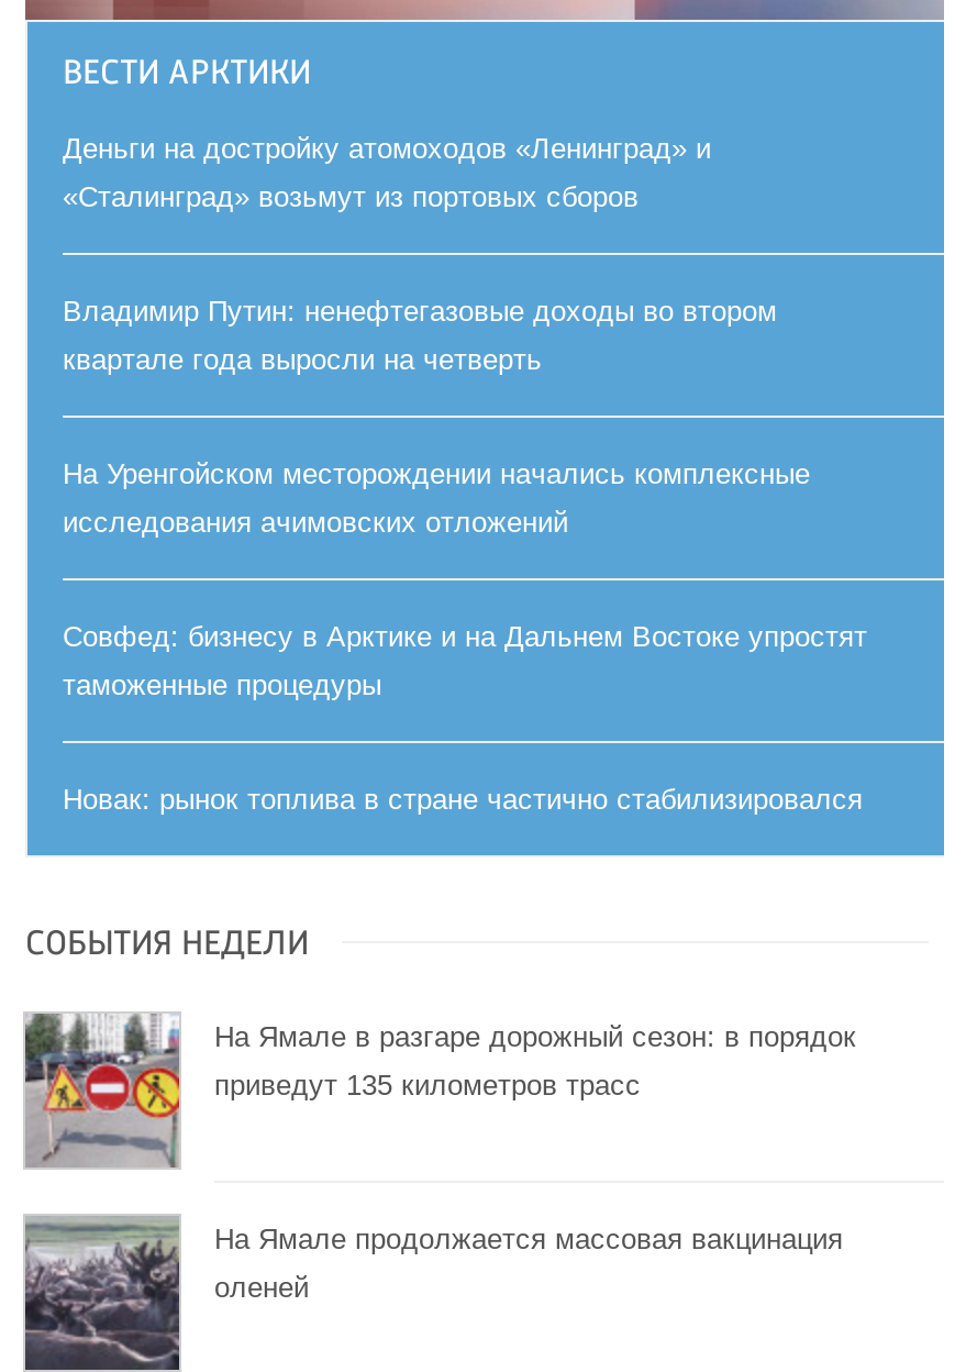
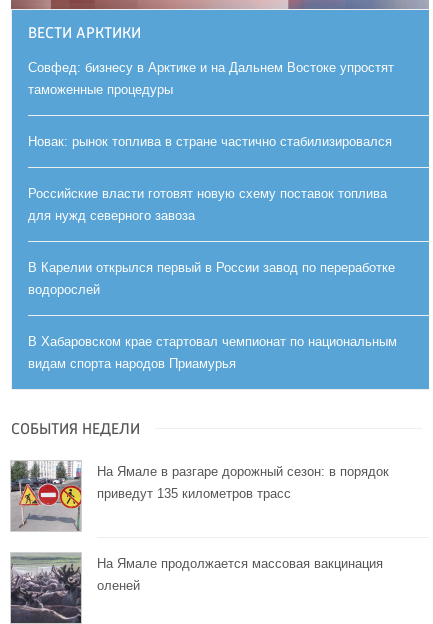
- Деньги на достройку атомоходов «Ленинград» и
- «Сталинград» возьмут из портовых сборов
- Владимир Путин: ненефтегазовые доходы во втором
- квартале года выросли на четверть
- На Уренгойском месторождении начались комплексные
- исследования ачимовских отложений

moved up: Совфед: бизнесу в Арктике и на Дальнем Востоке упростят | таможенные процедуры | Новак: рынок топлива в стране частично стабилизировался

+ Российские власти готовят новую схему поставок топлива
+ для нужд северного завоза
+ В Карелии открылся первый в России завод по переработке
+ водорослей
+ В Хабаровском крае стартовал чемпионат по национальным
+ видам спорта народов Приамурья
